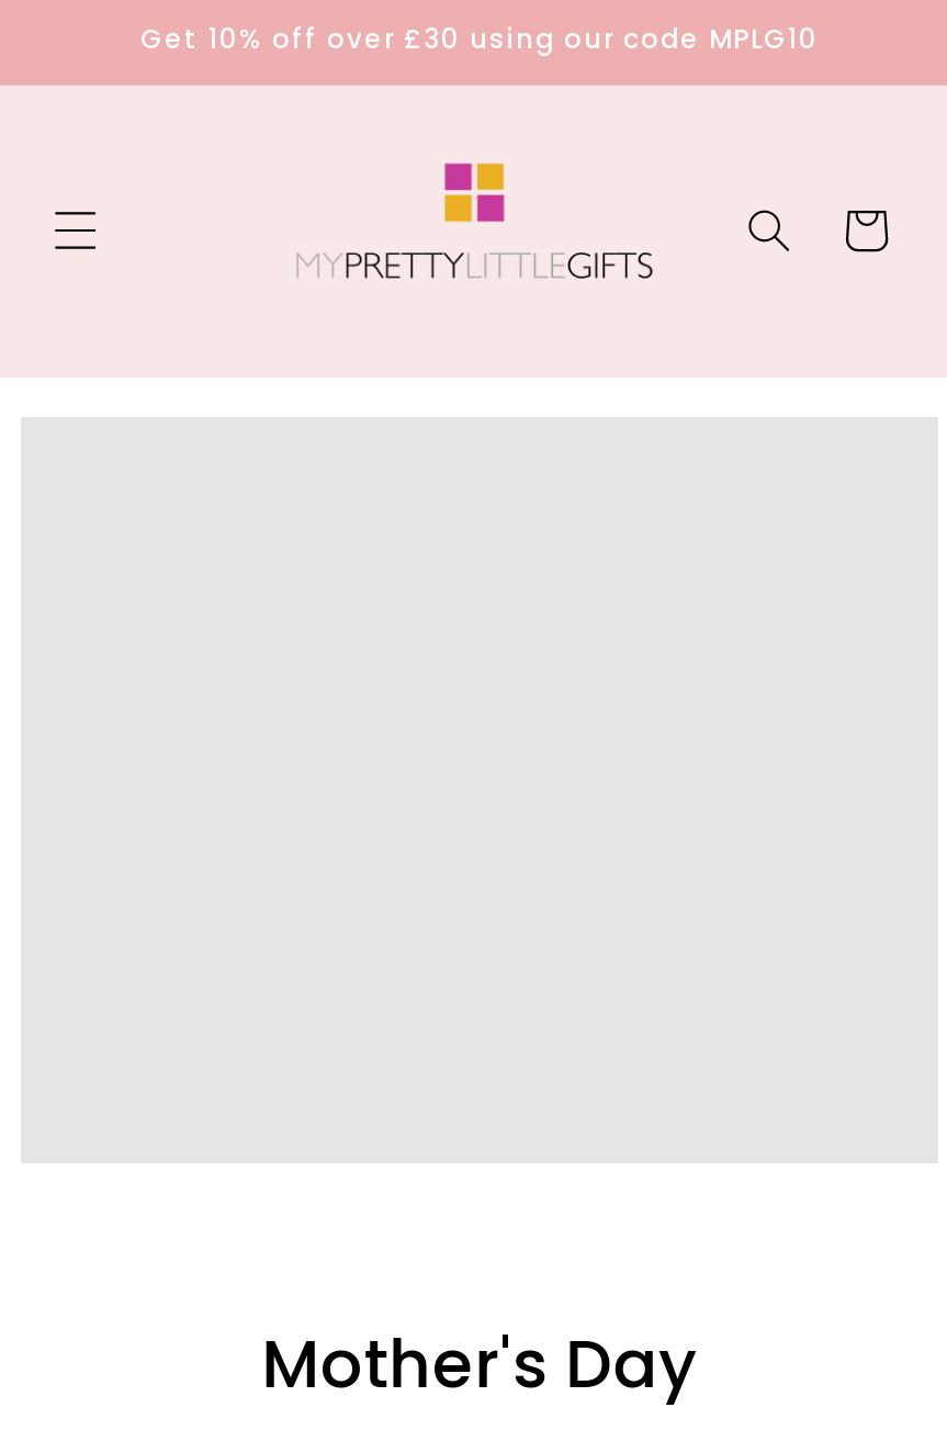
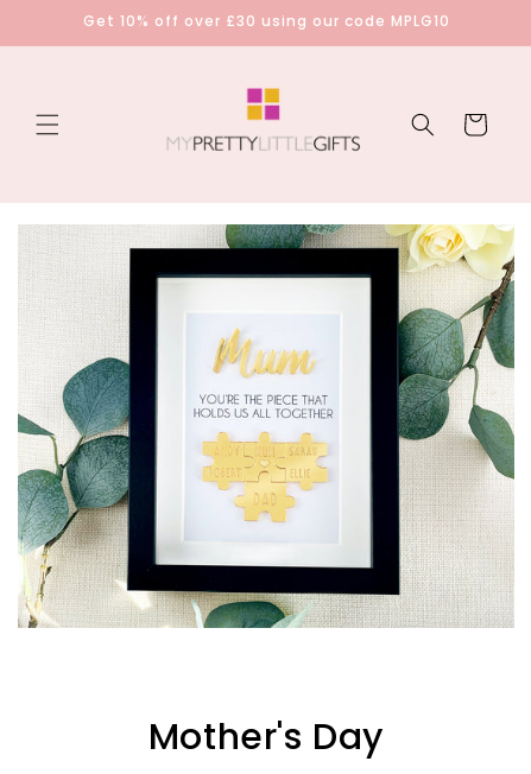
+ [image]
